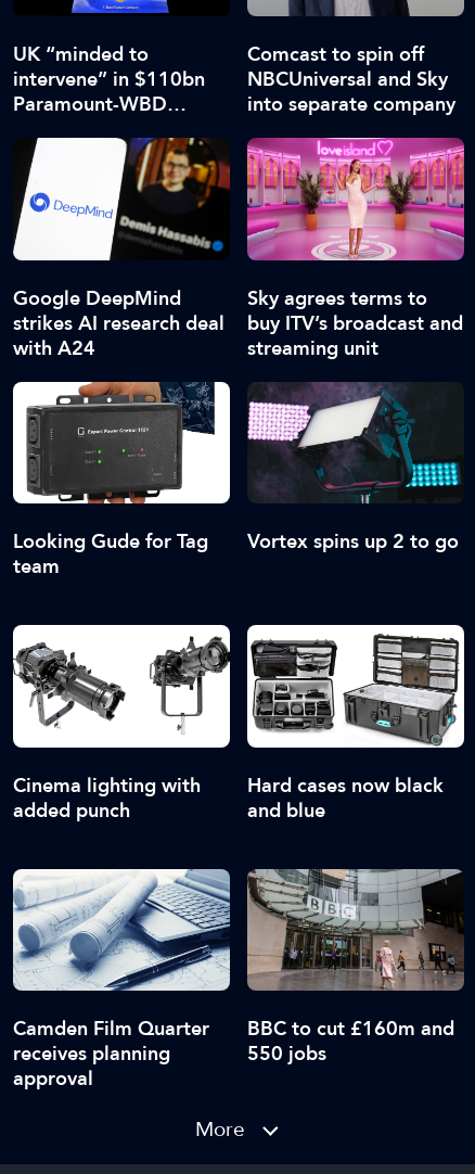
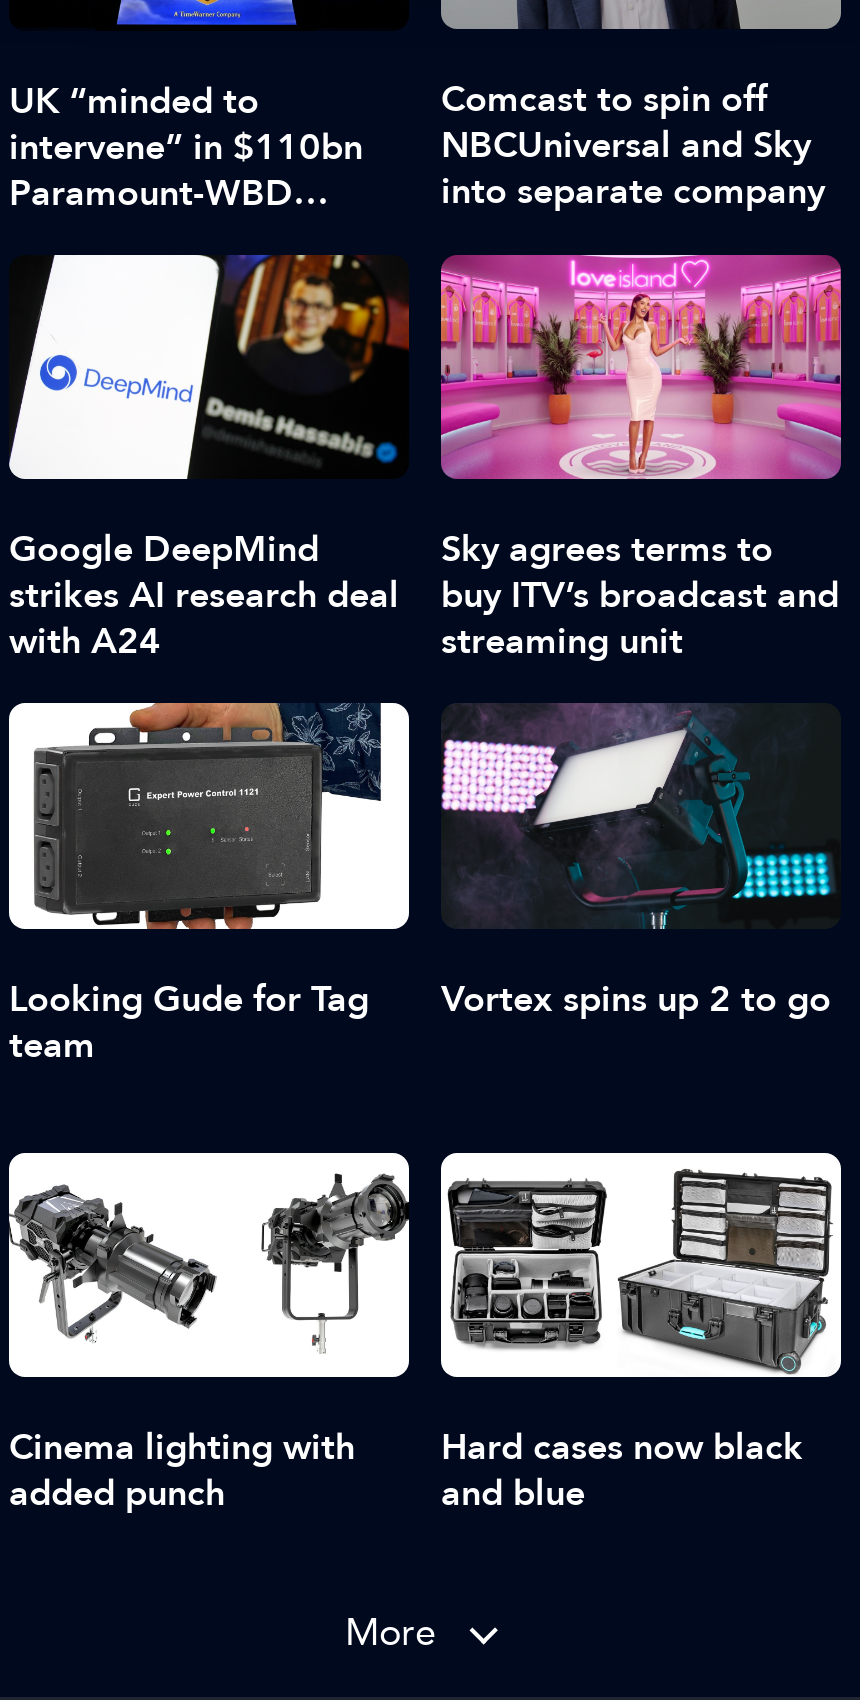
- [image]
- Camden Film Quarter
- receives planning
- approval

- [image]
- BBC to cut £160m and
- 550 jobs
